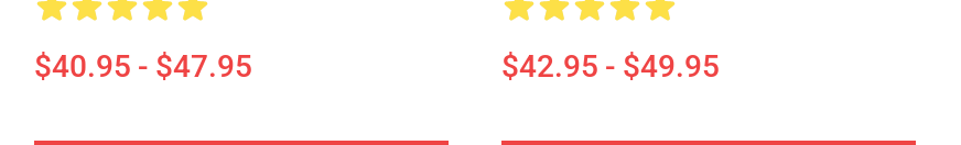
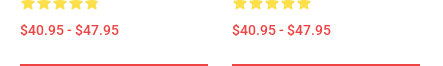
- $42.95 - $49.95
+ $40.95 - $47.95
